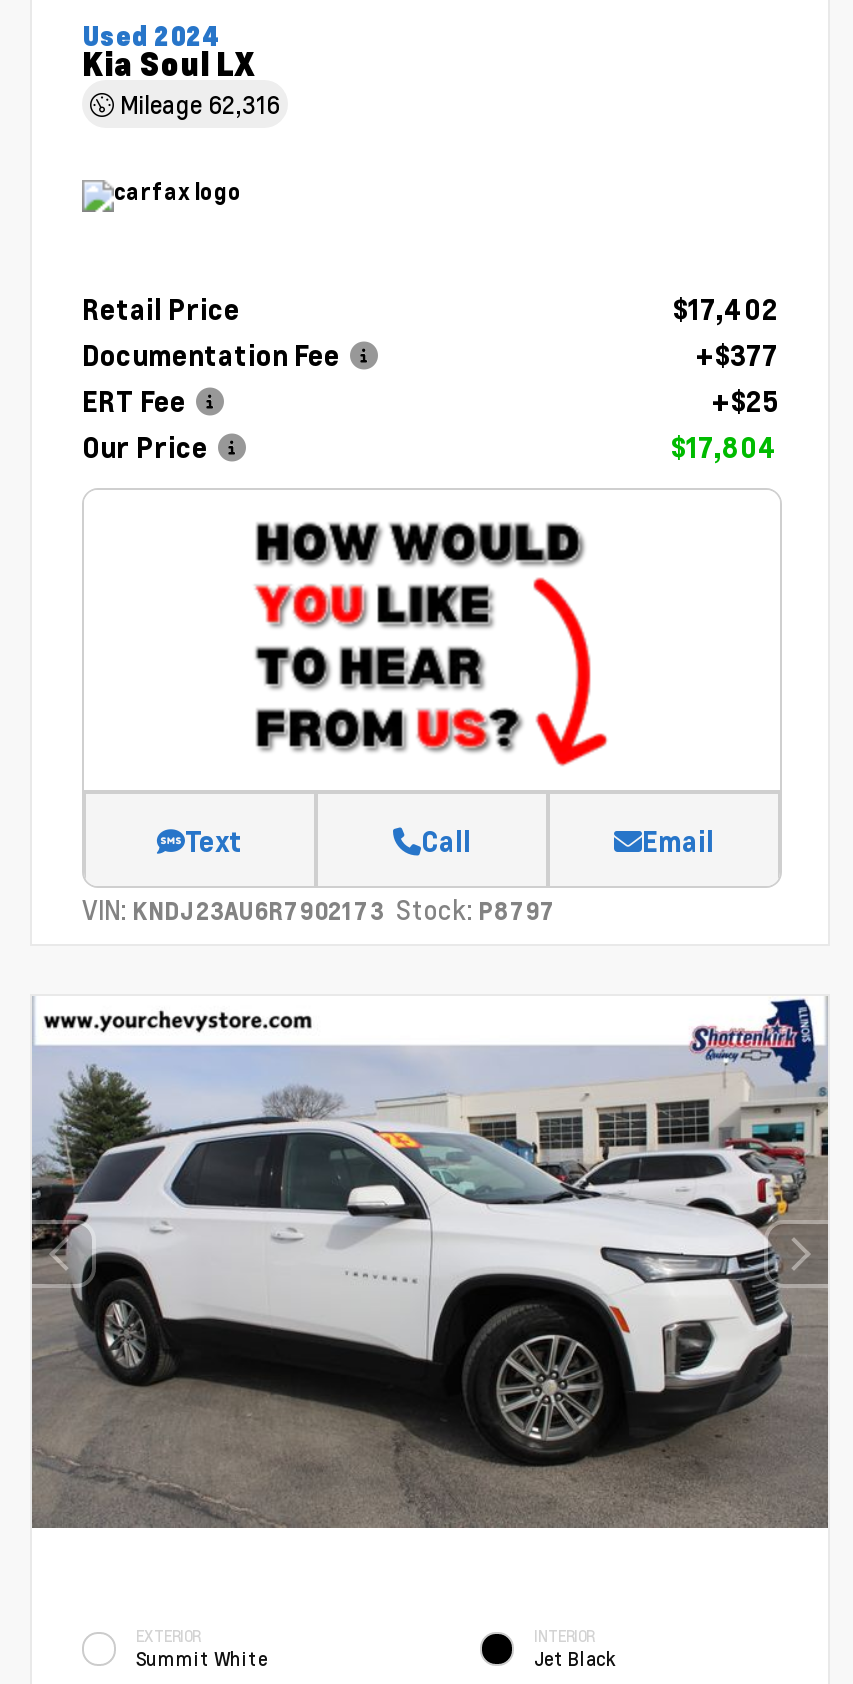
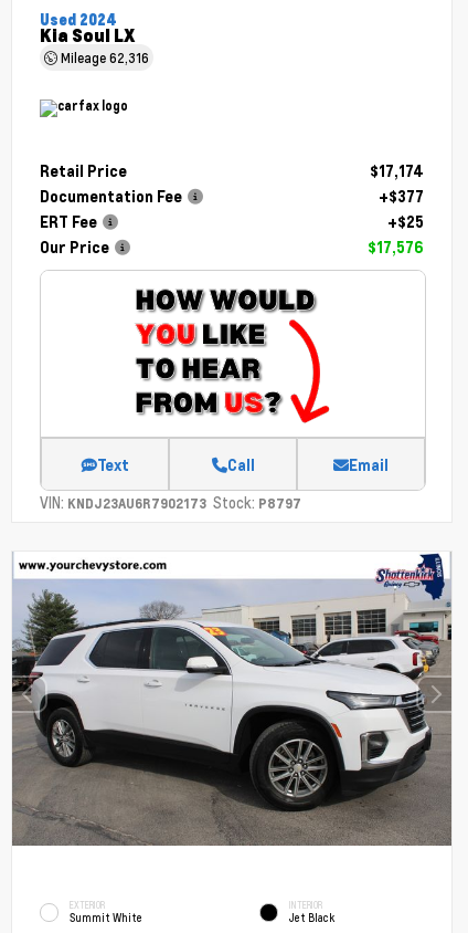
- $17,402
+ $17,174

- $17,804
+ $17,576
